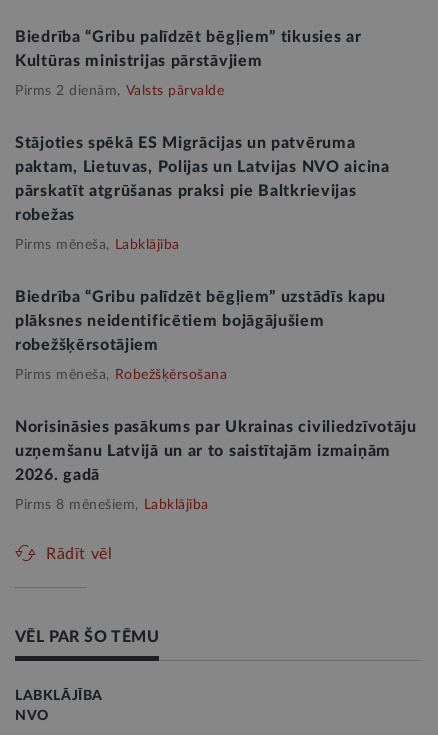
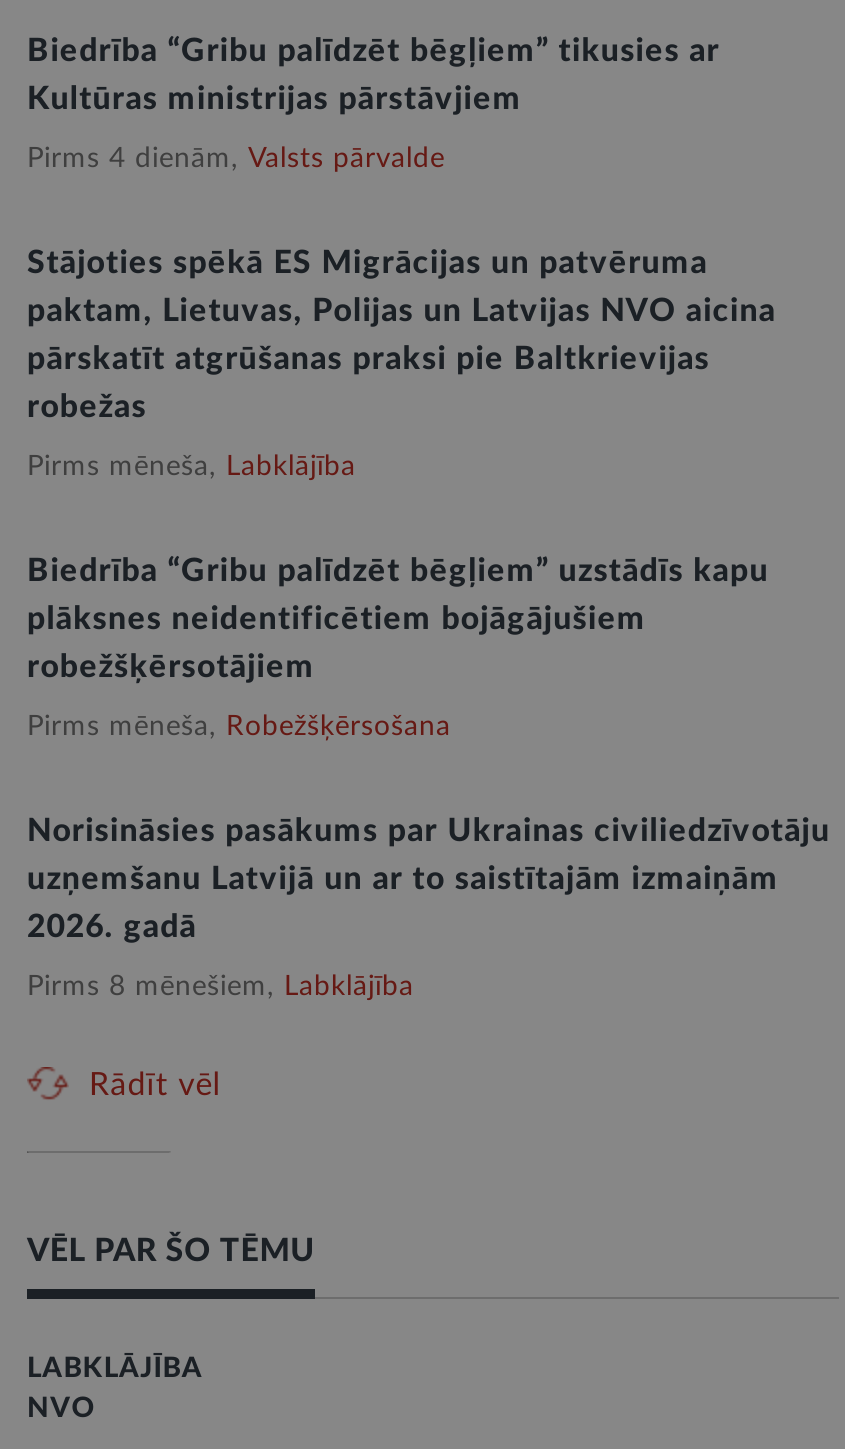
- Pirms 2 dienām, Valsts pārvalde
+ Pirms 4 dienām, Valsts pārvalde
